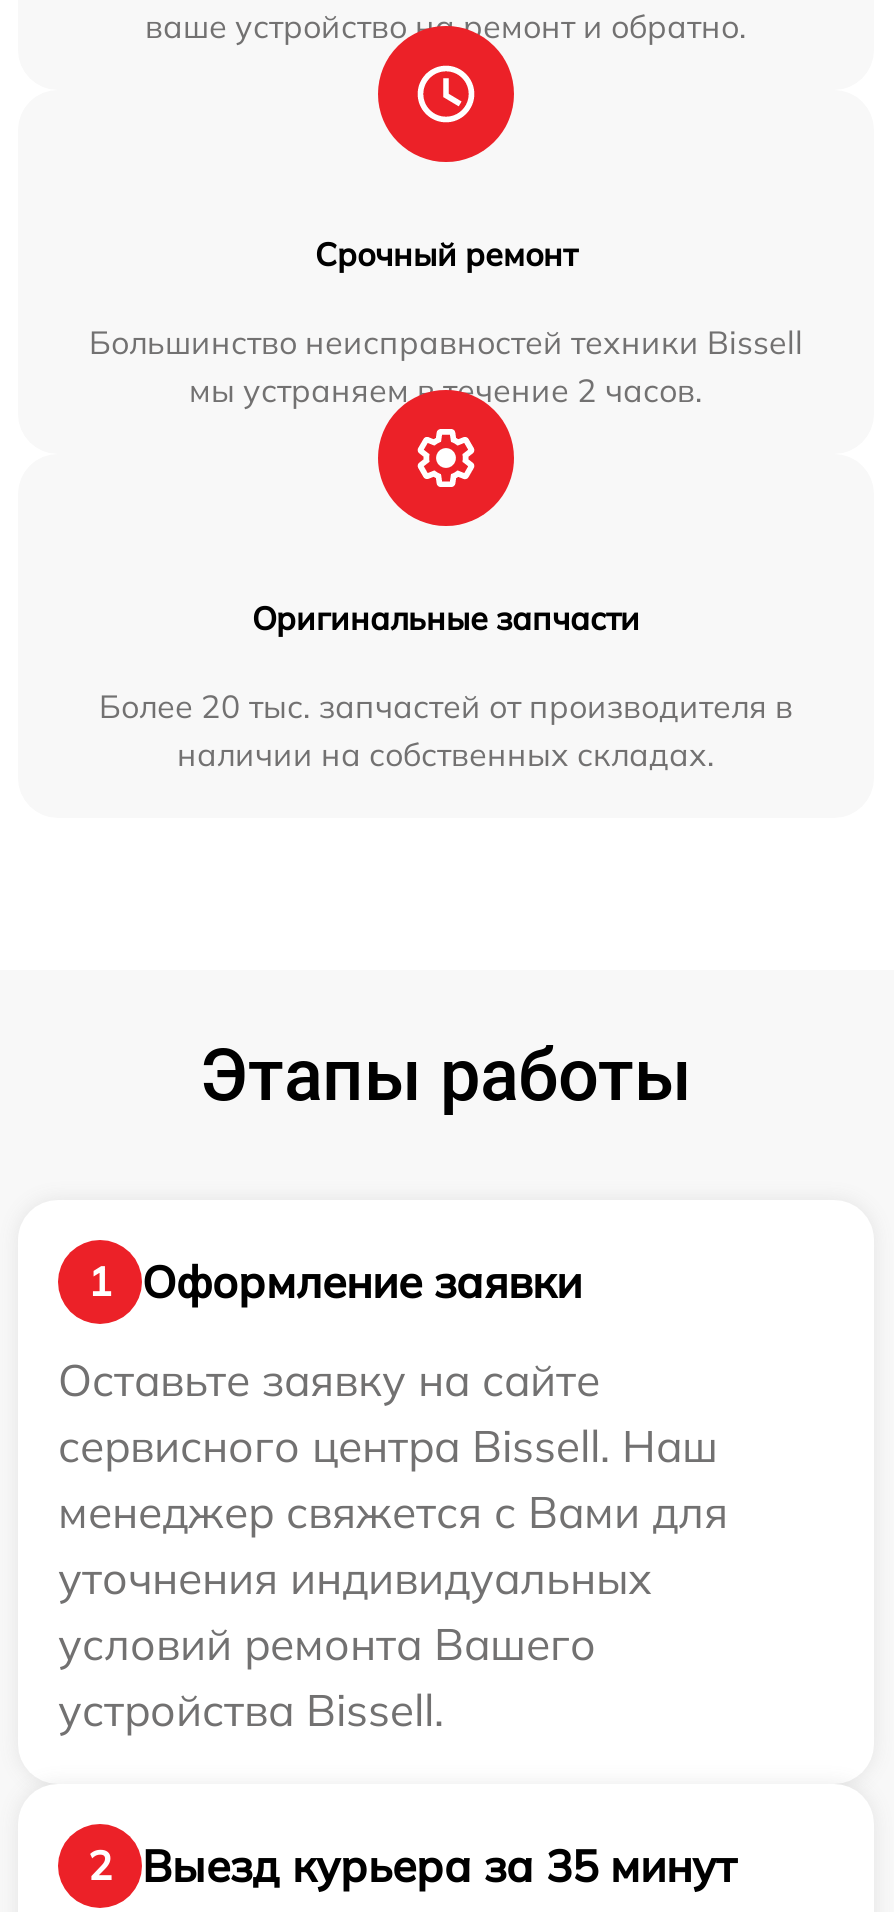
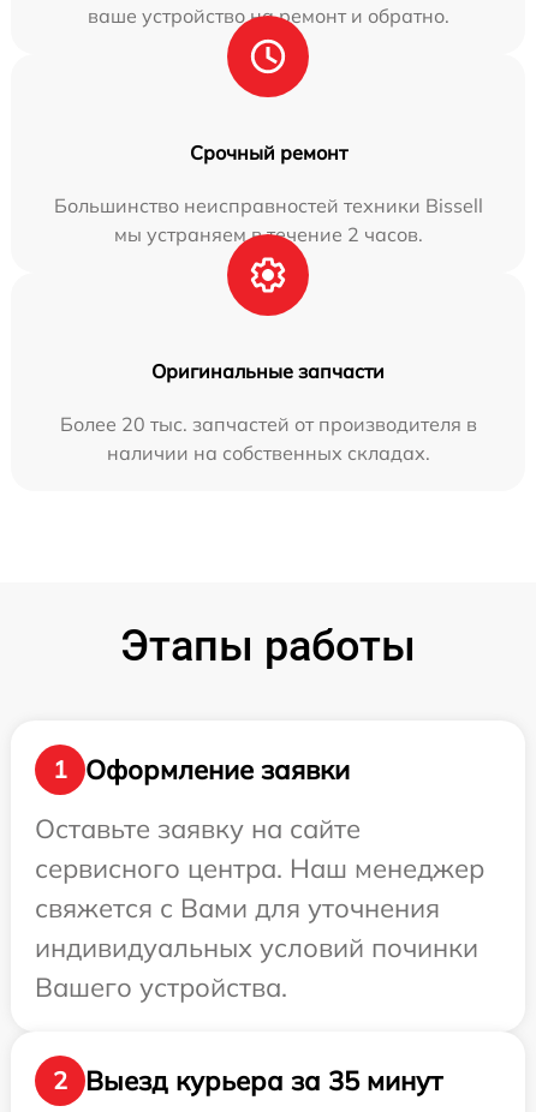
- сервисного центра Bissell. Наш
- менеджер свяжется с Вами для
- уточнения индивидуальных
- условий ремонта Вашего
- устройства Bissell.
+ сервисного центра. Наш менеджер
+ свяжется с Вами для уточнения
+ индивидуальных условий починки
+ Вашего устройства.
